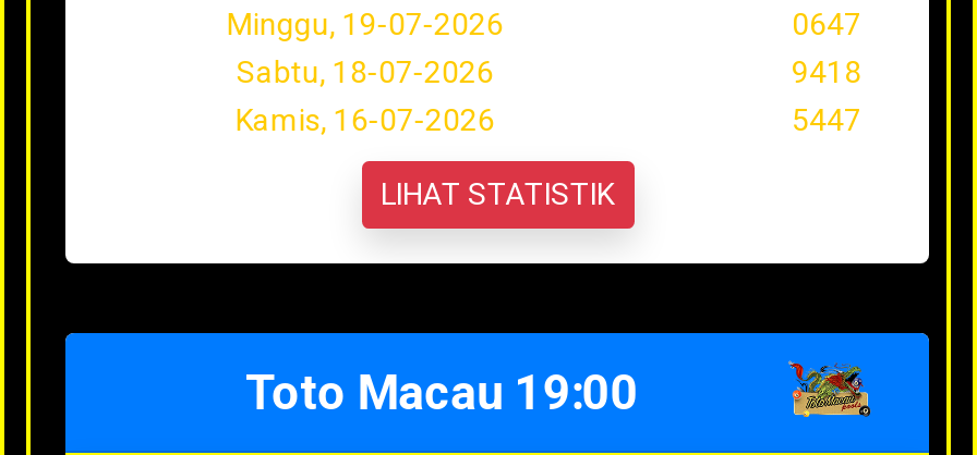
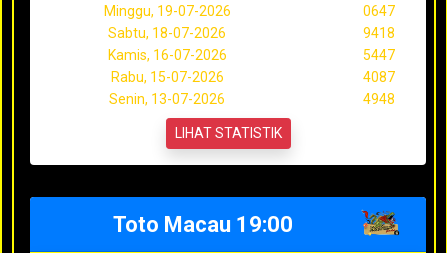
+ Rabu, 15-07-2026
+ 4087
+ Senin, 13-07-2026
+ 4948
